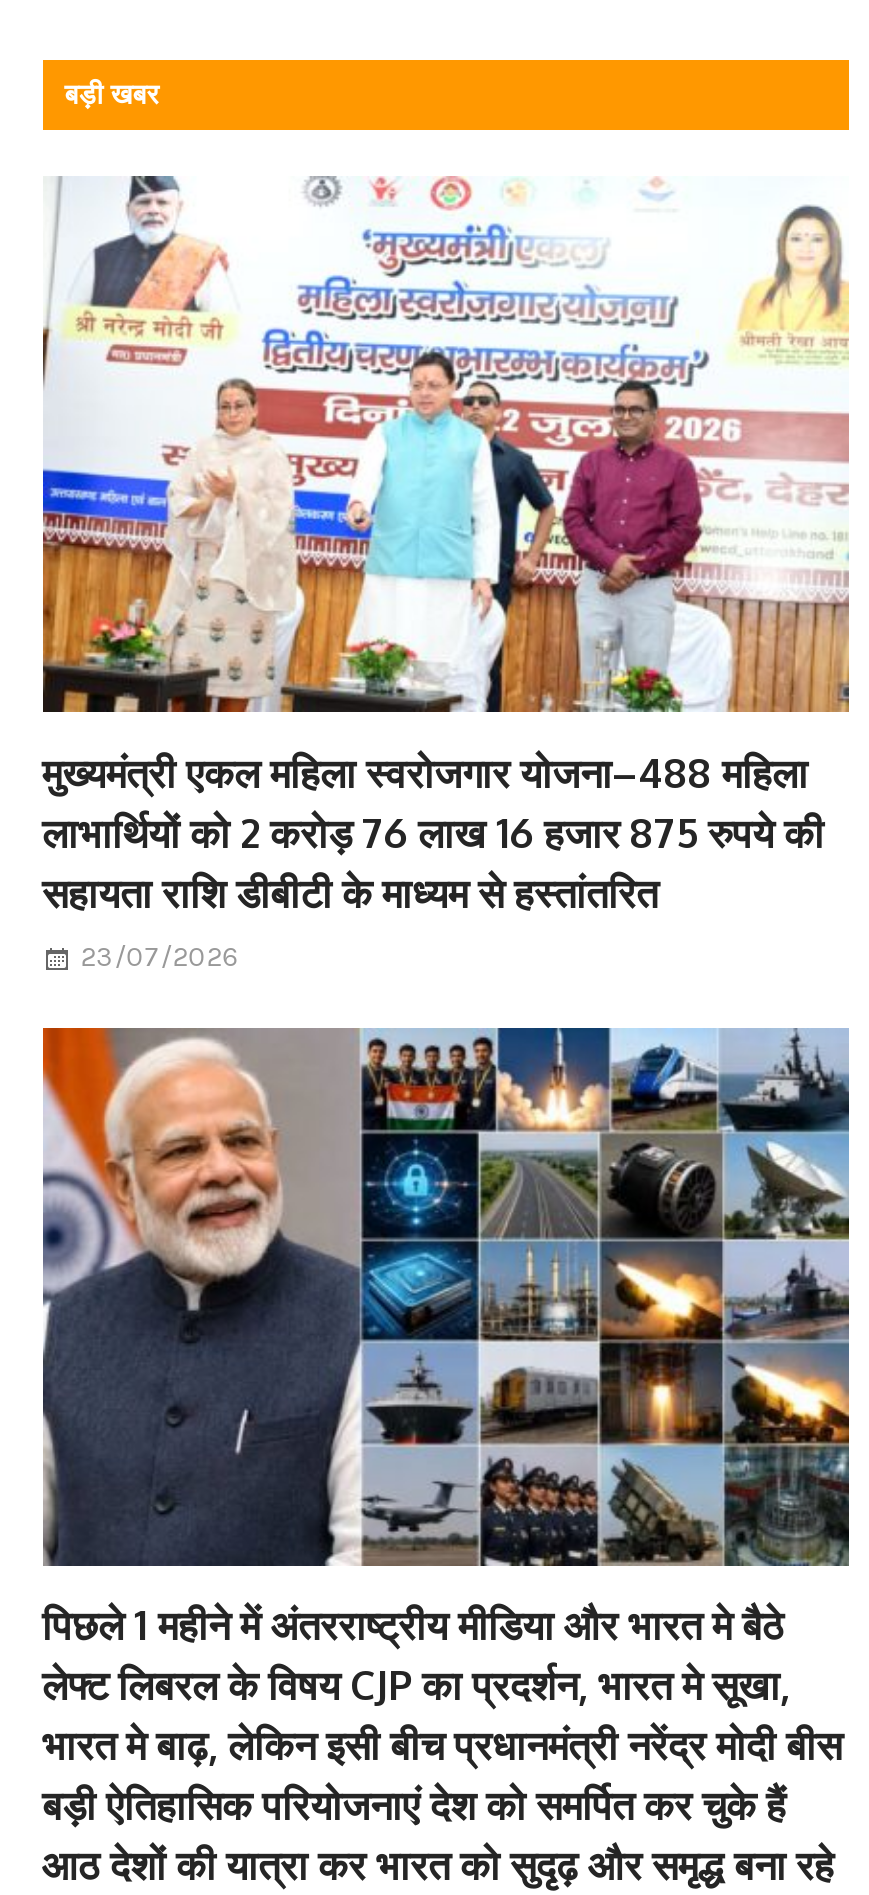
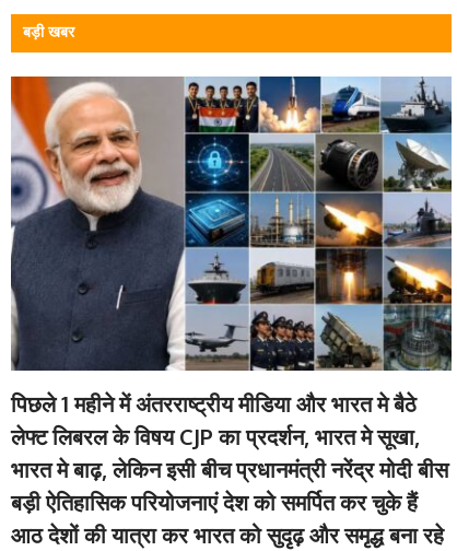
- [image]
- मुख्यमंत्री एकल महिला स्वरोजगार योजना–488 महिला
- लाभार्थियों को 2 करोड़ 76 लाख 16 हजार 875 रुपये की
- सहायता राशि डीबीटी के माध्यम से हस्तांतरित
- 23/07/2026
